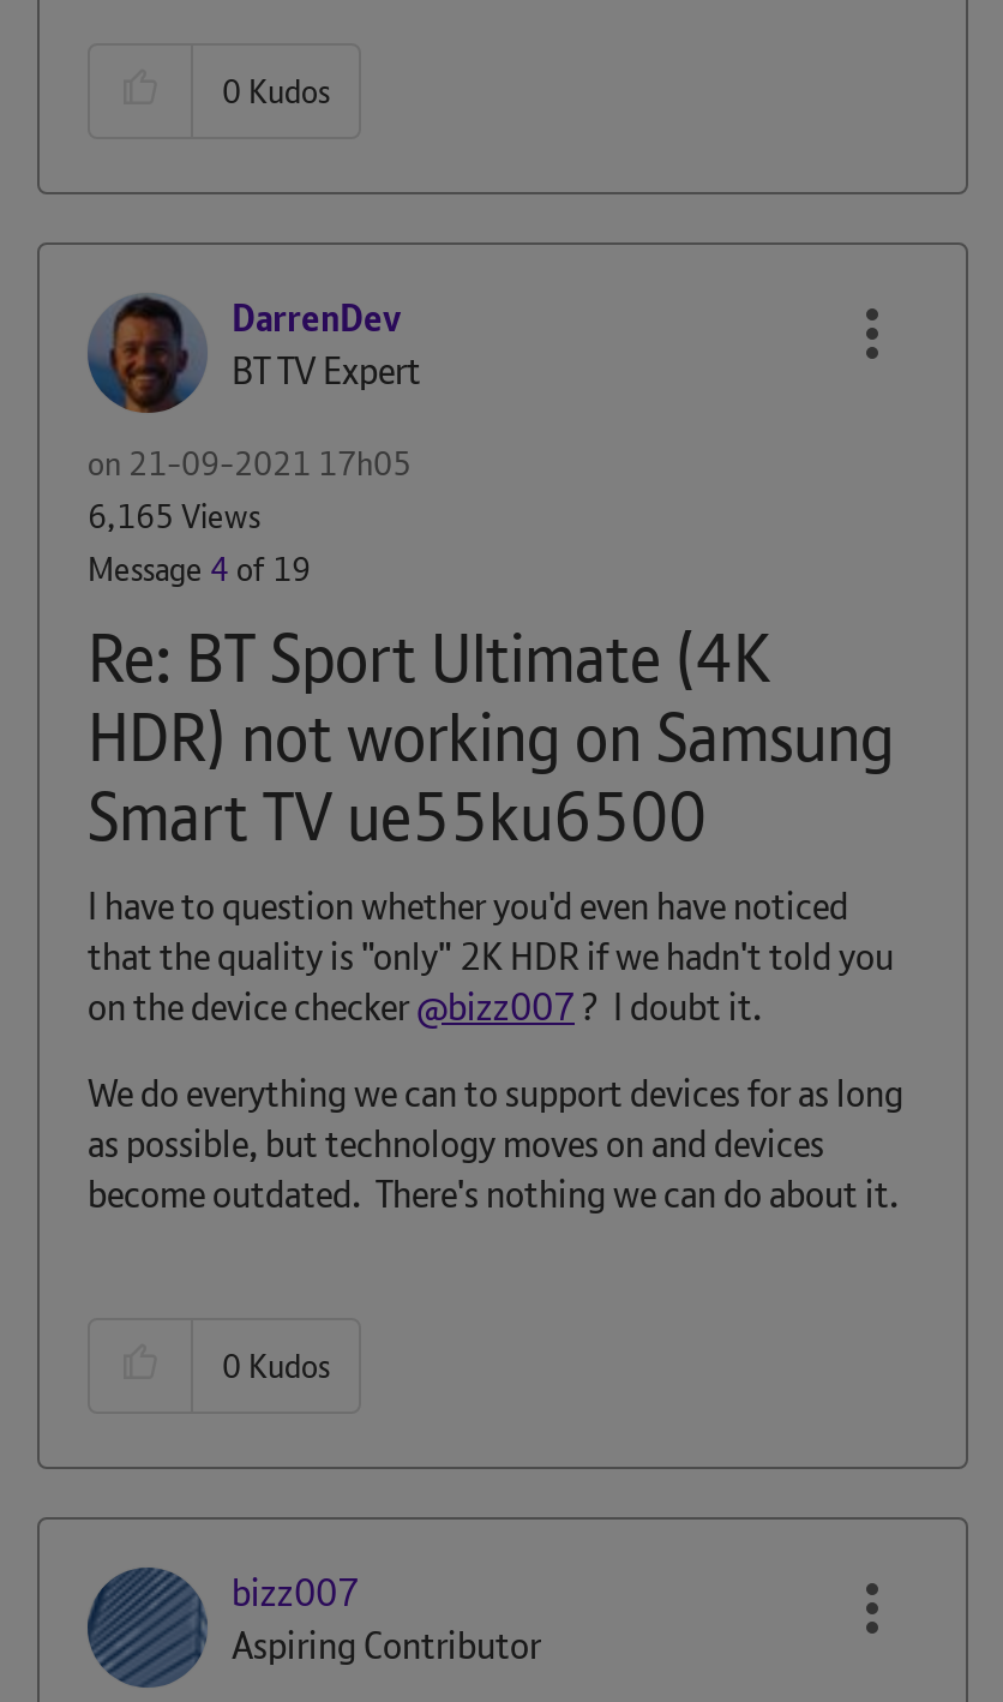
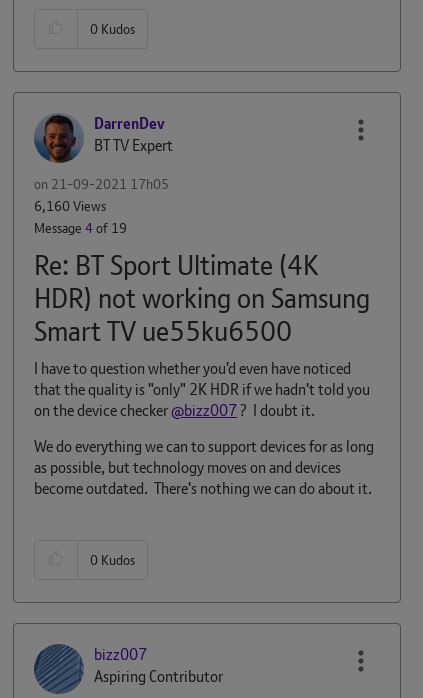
- 6,165 Views
+ 6,160 Views
